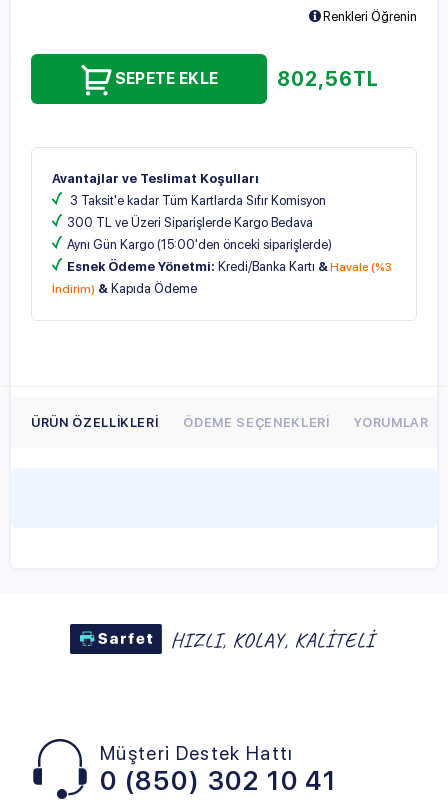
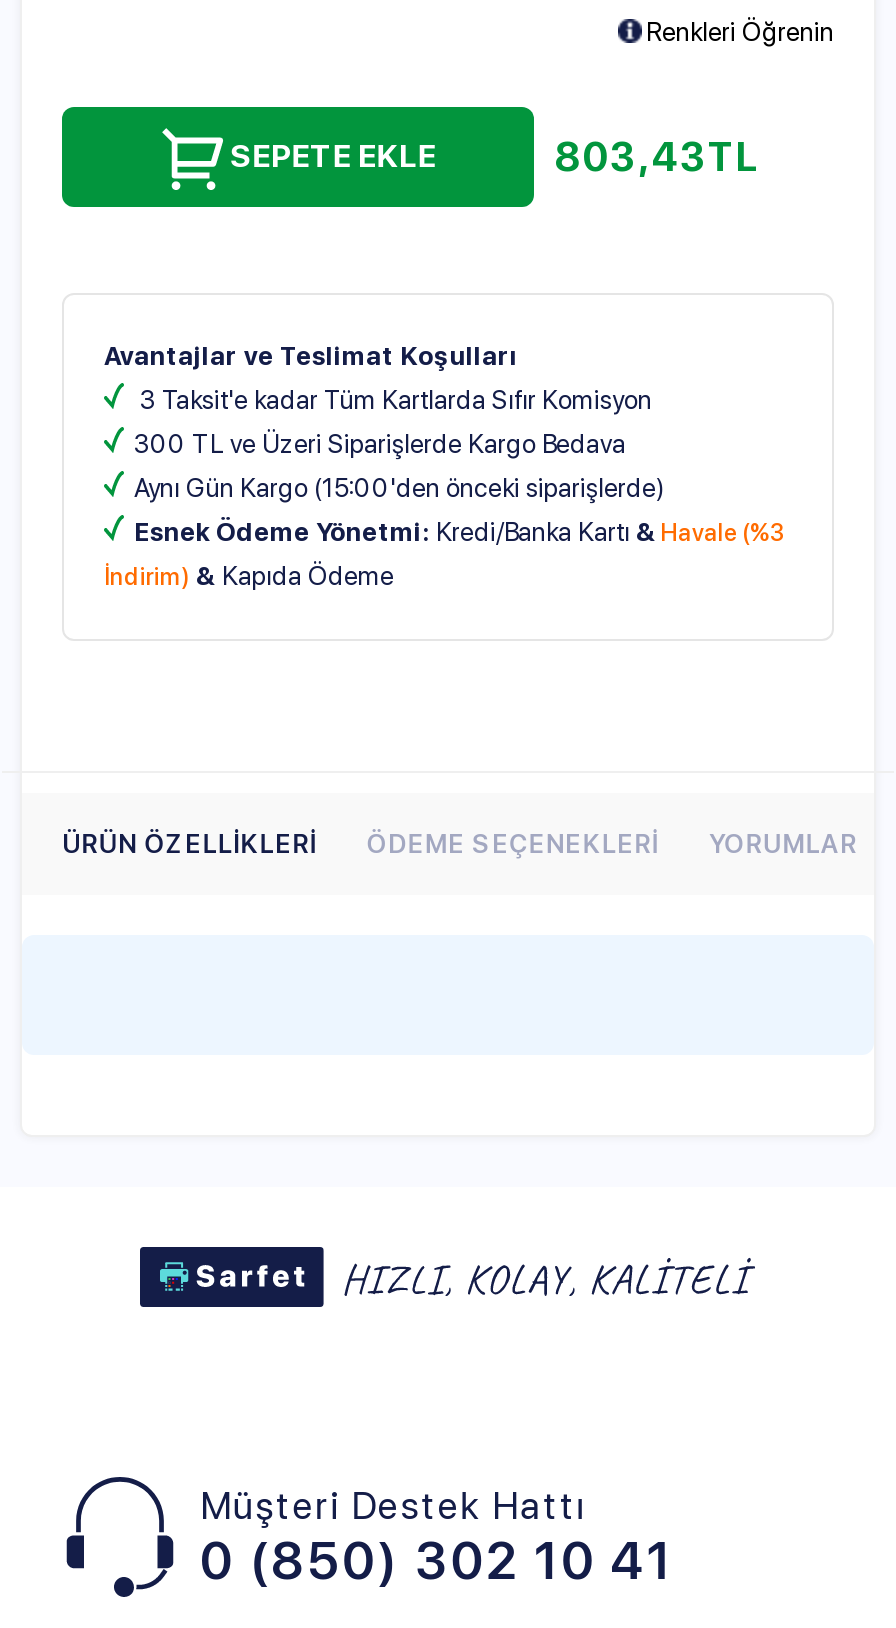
- 802,56TL
+ 803,43TL
